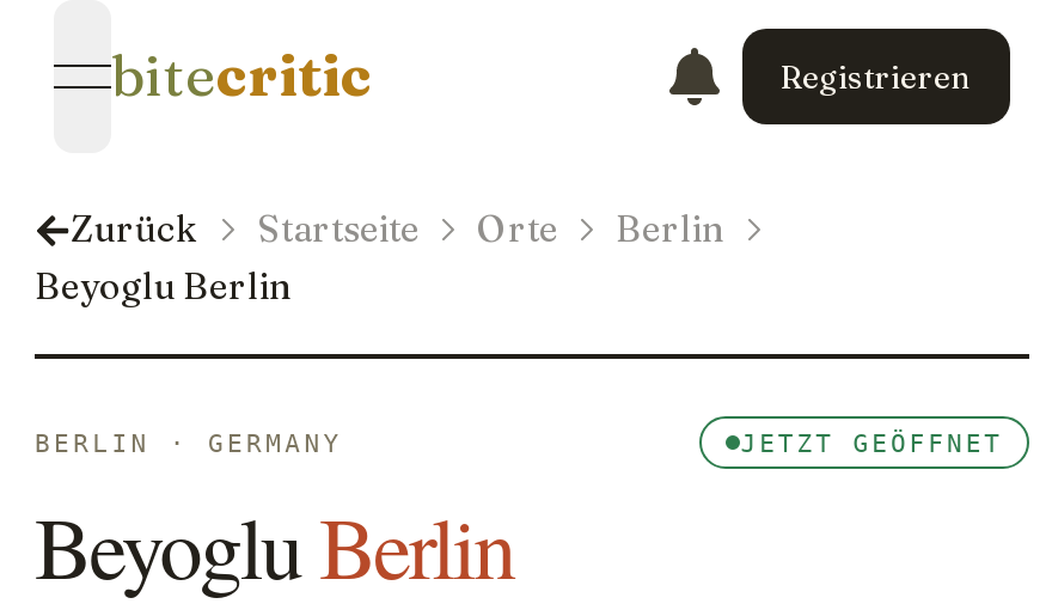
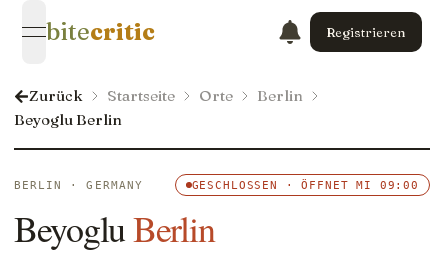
- JETZT GEÖFFNET
+ GESCHLOSSEN · ÖFFNET MI 09:00
